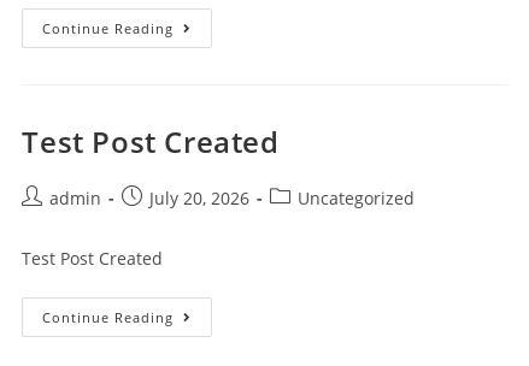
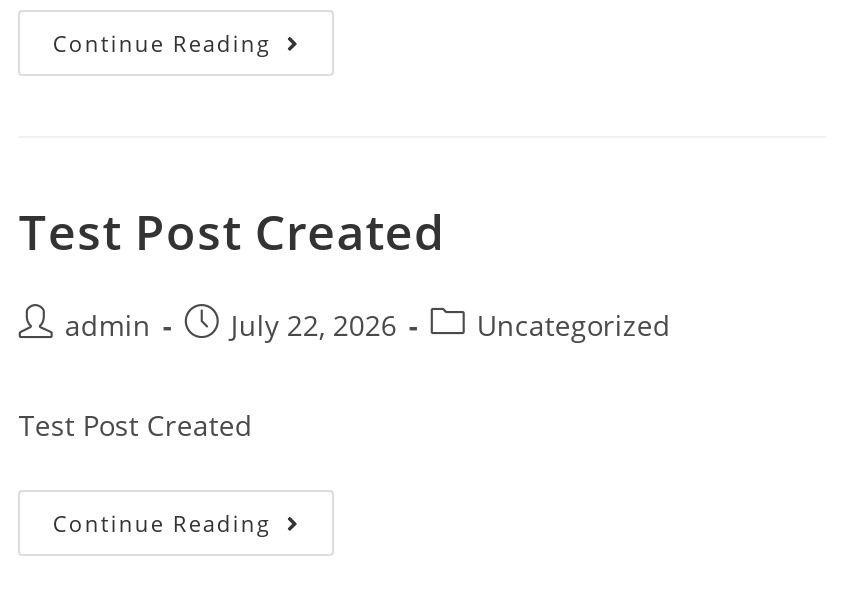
- July 20, 2026
+ July 22, 2026
